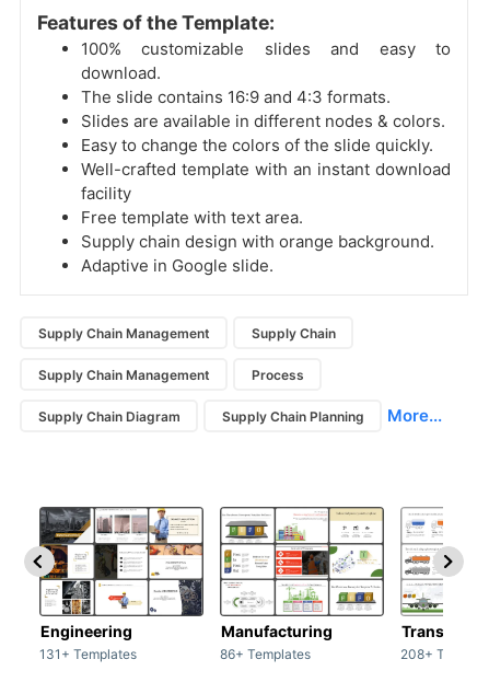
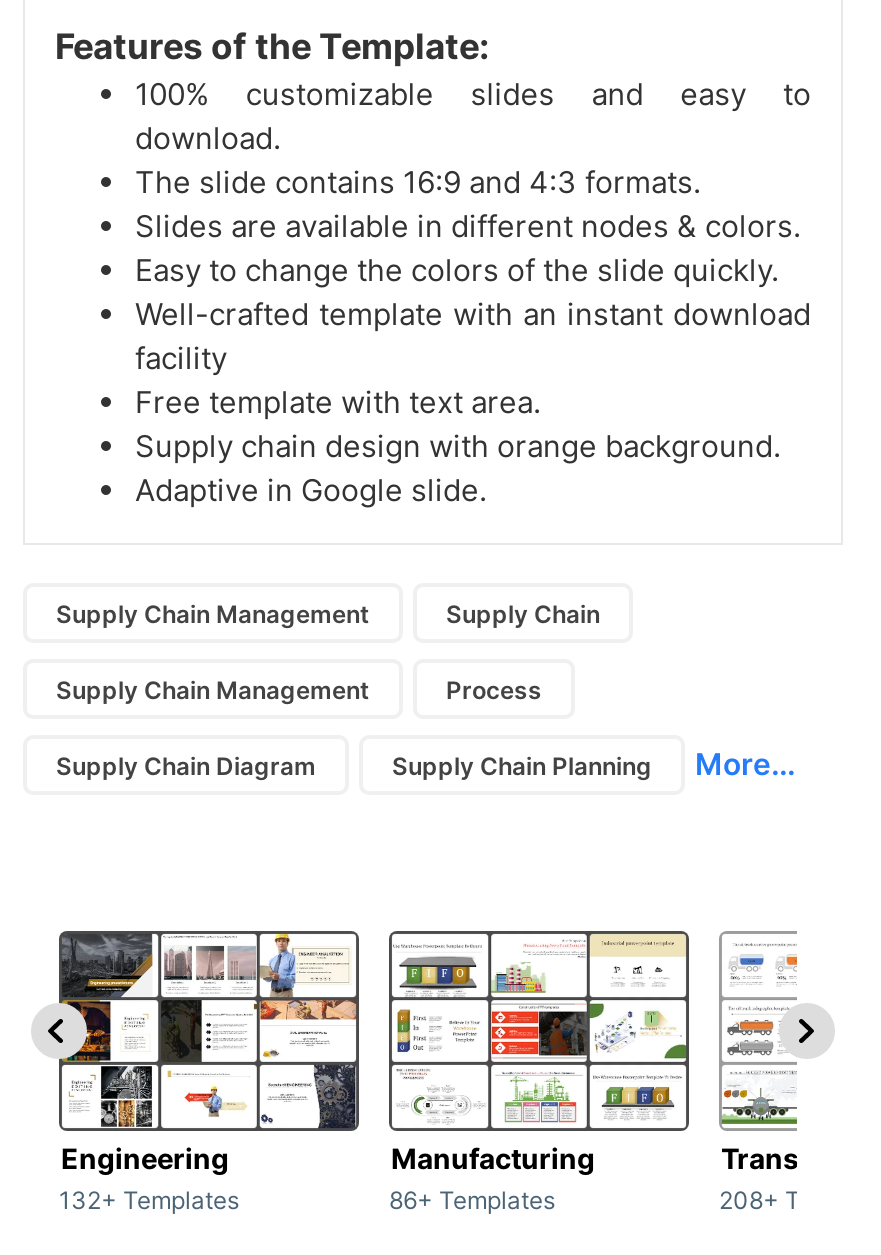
- 131+ Templates
+ 132+ Templates
